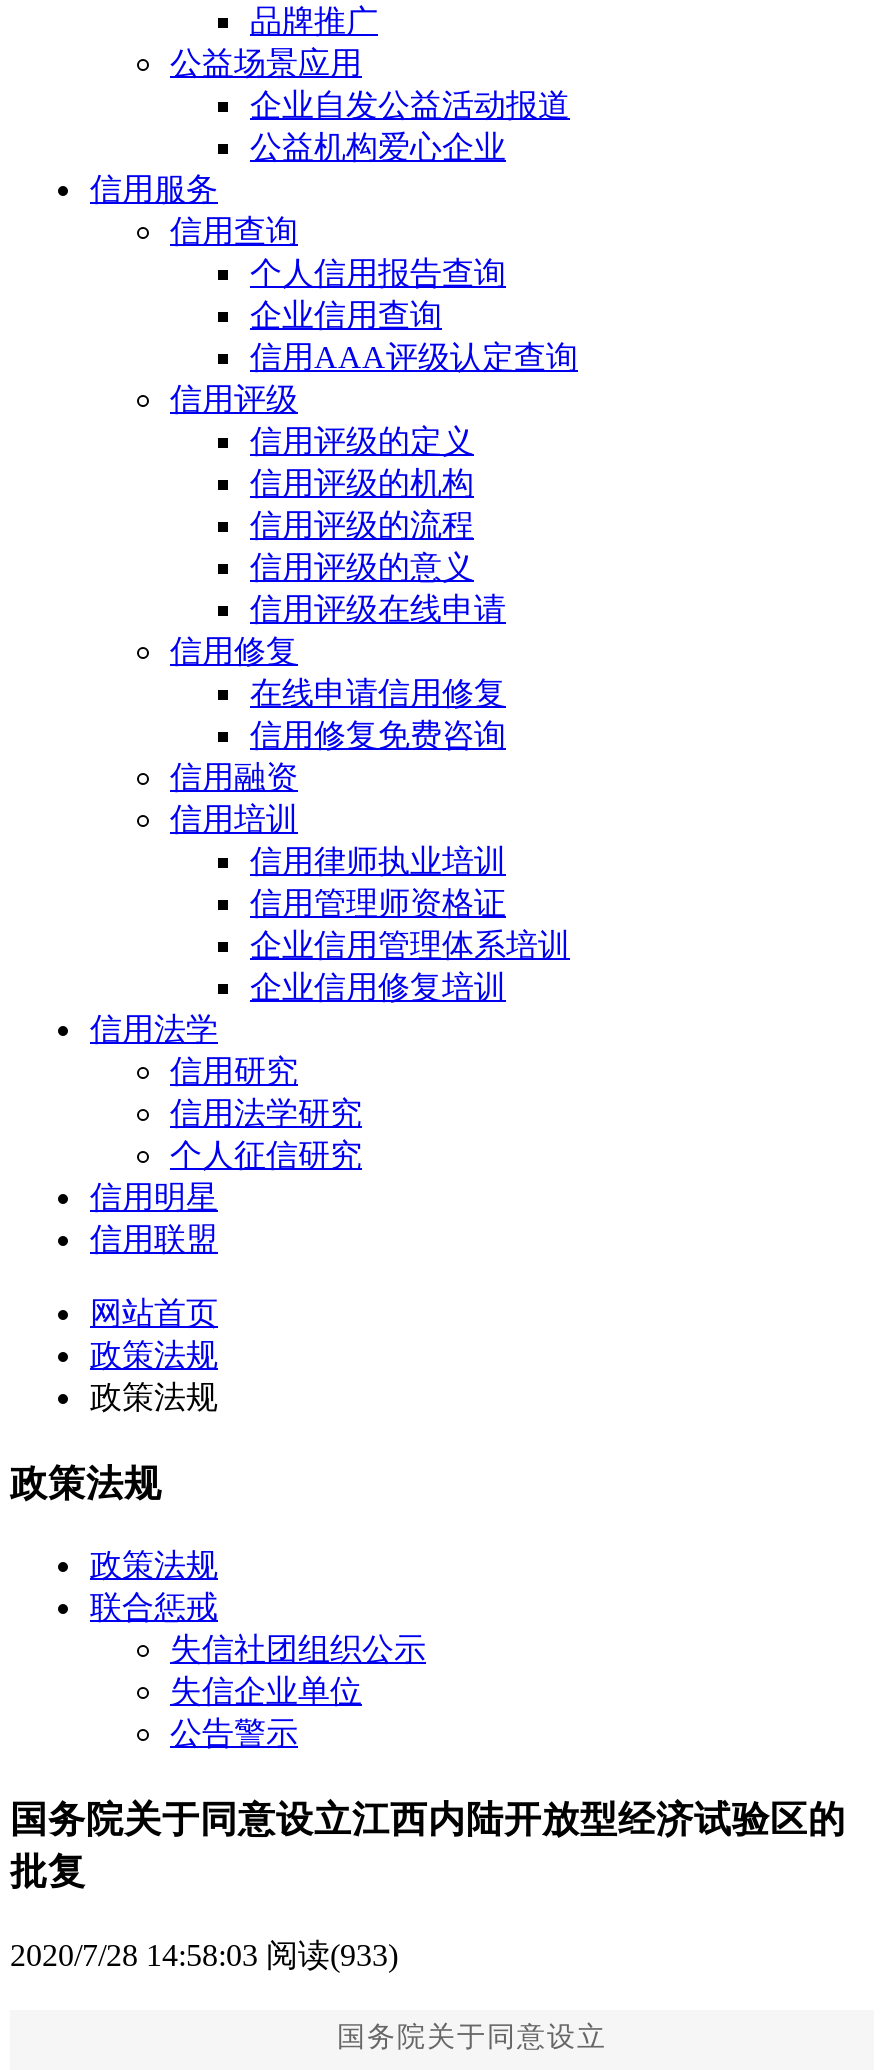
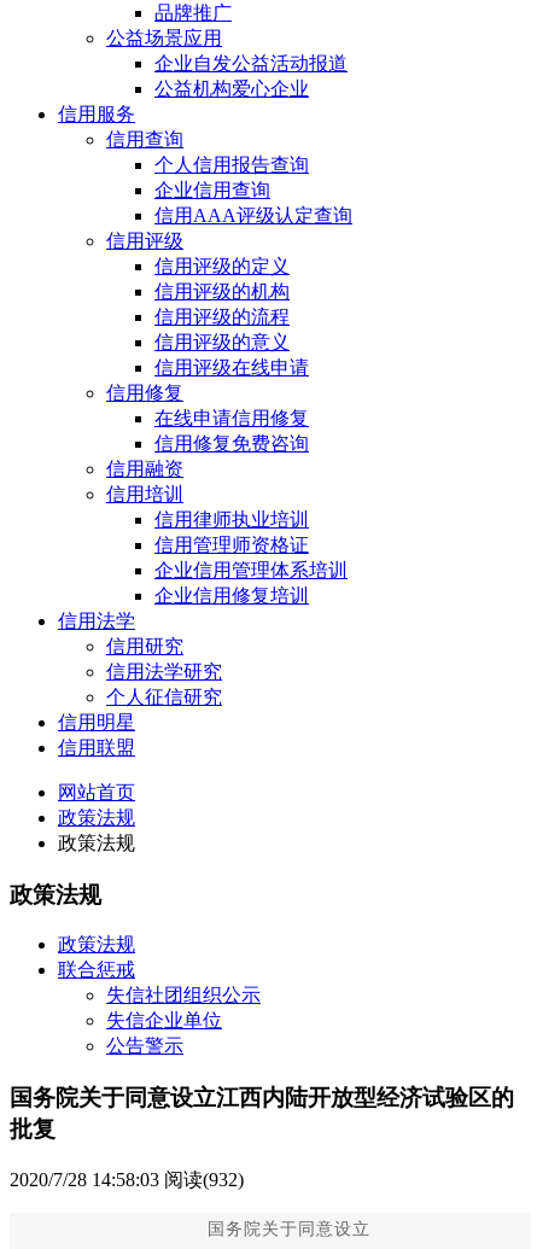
- 2020/7/28 14:58:03阅读(933)
+ 2020/7/28 14:58:03阅读(932)
